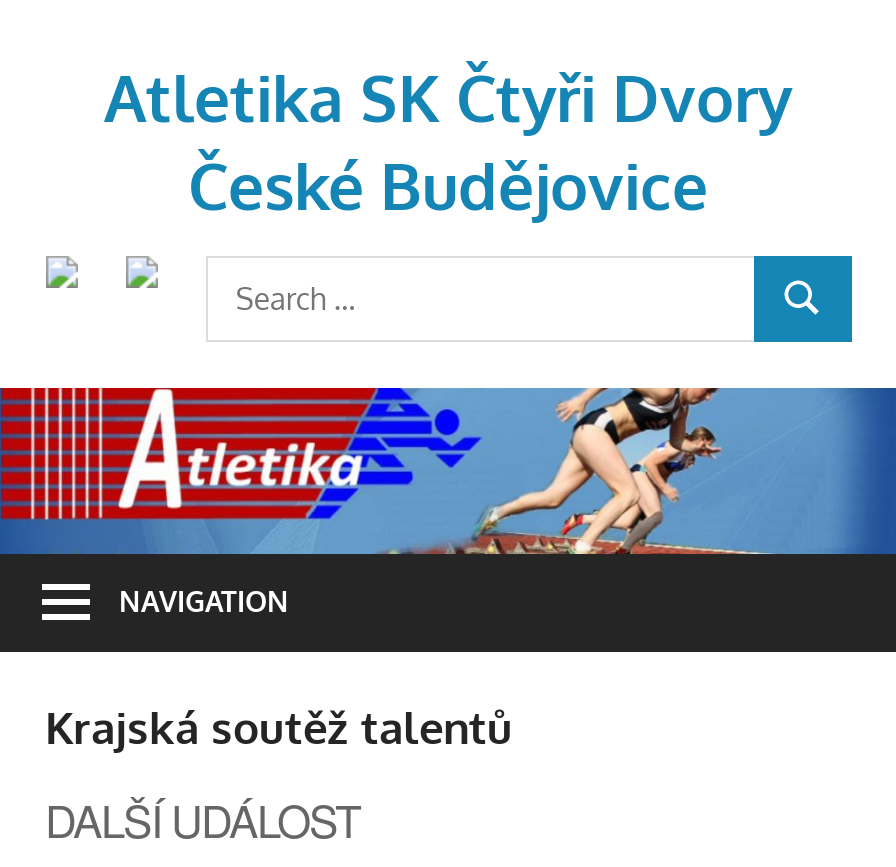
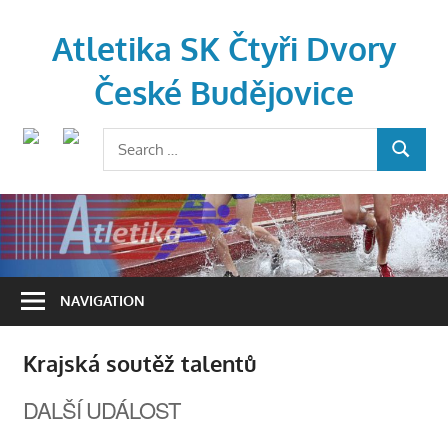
- [image]
+ [image]
